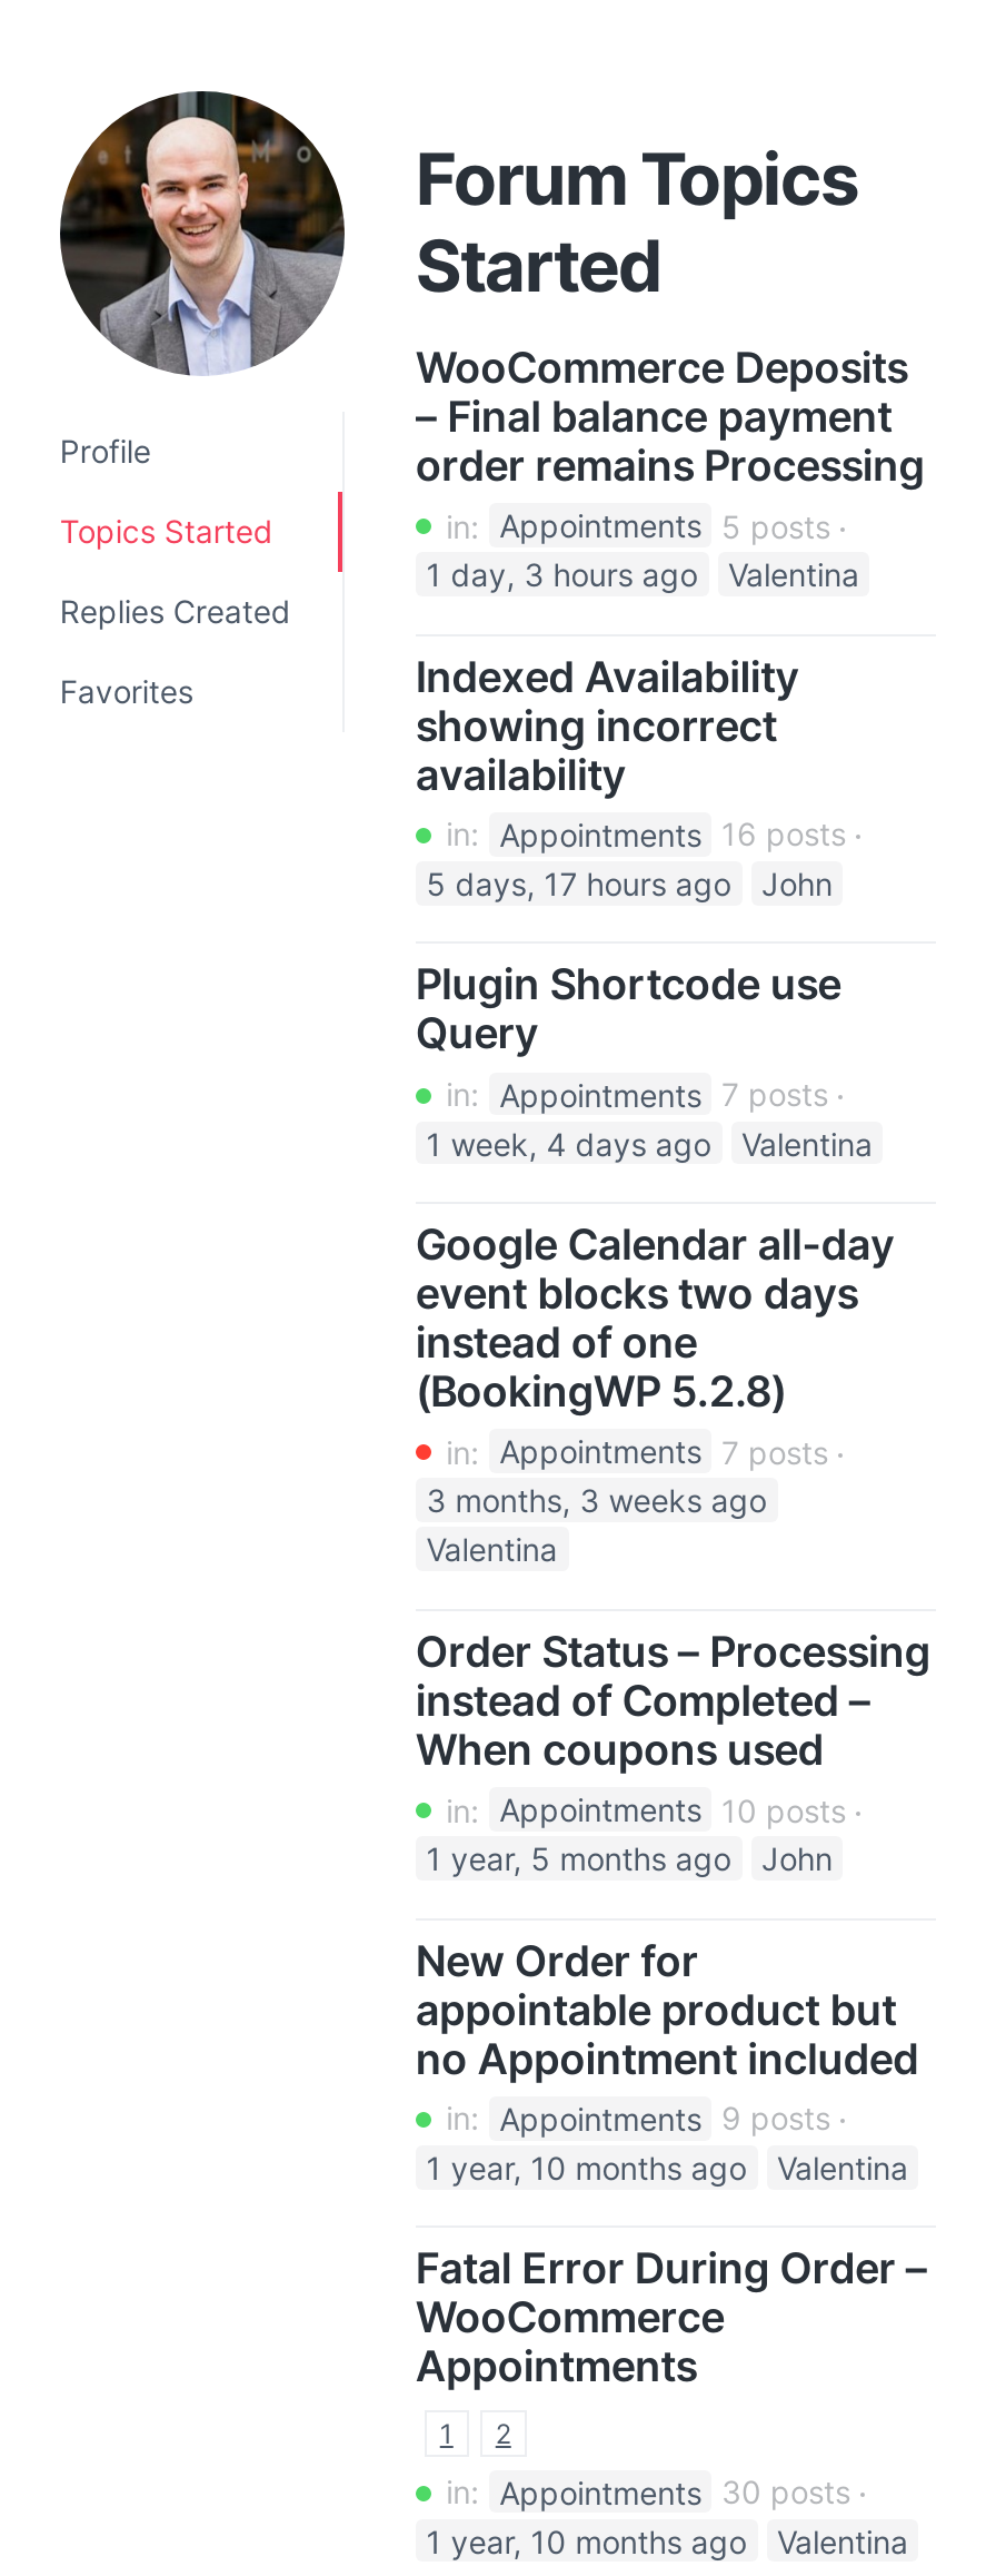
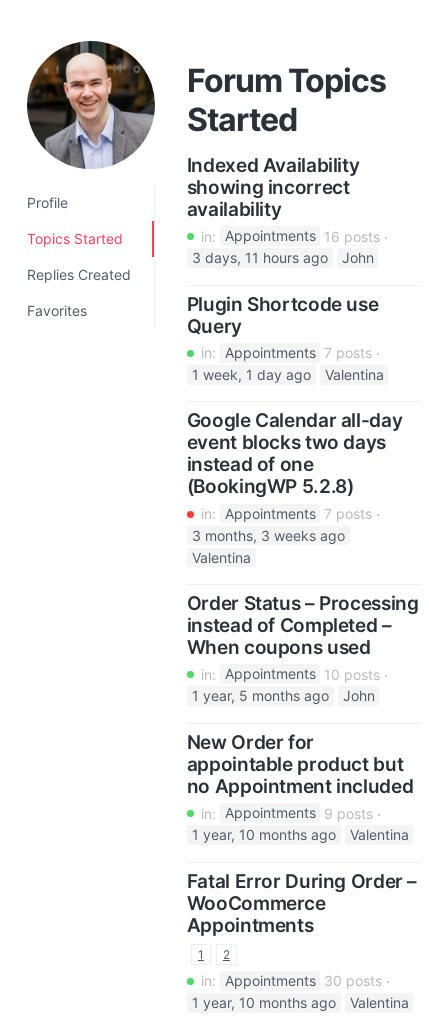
- WooCommerce Deposits
- – Final balance payment
- order remains Processing
- in: Appointments 5 posts
- 1 day, 3 hours ago
- Valentina

- 5 days, 17 hours ago
+ 3 days, 11 hours ago

- 1 week, 4 days ago Valentina
+ 1 week, 1 day ago Valentina
